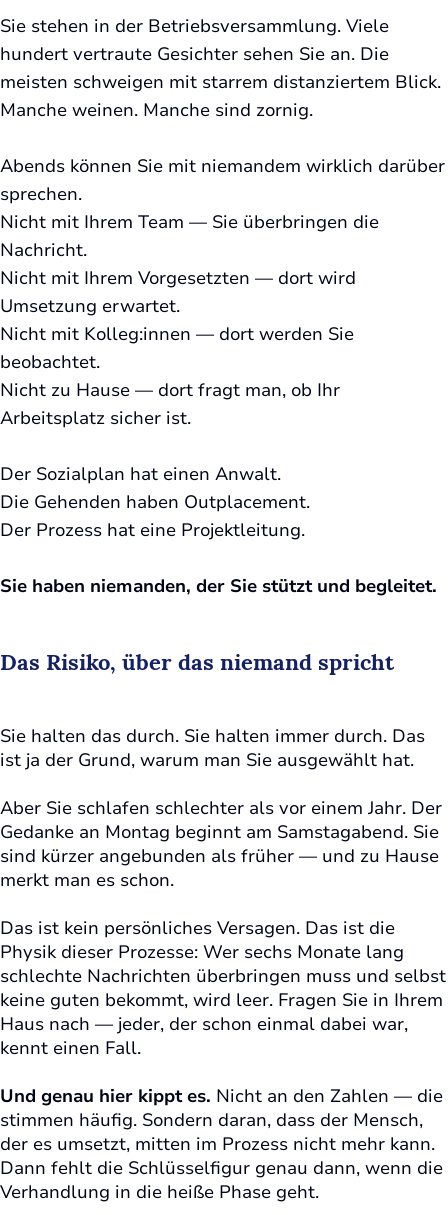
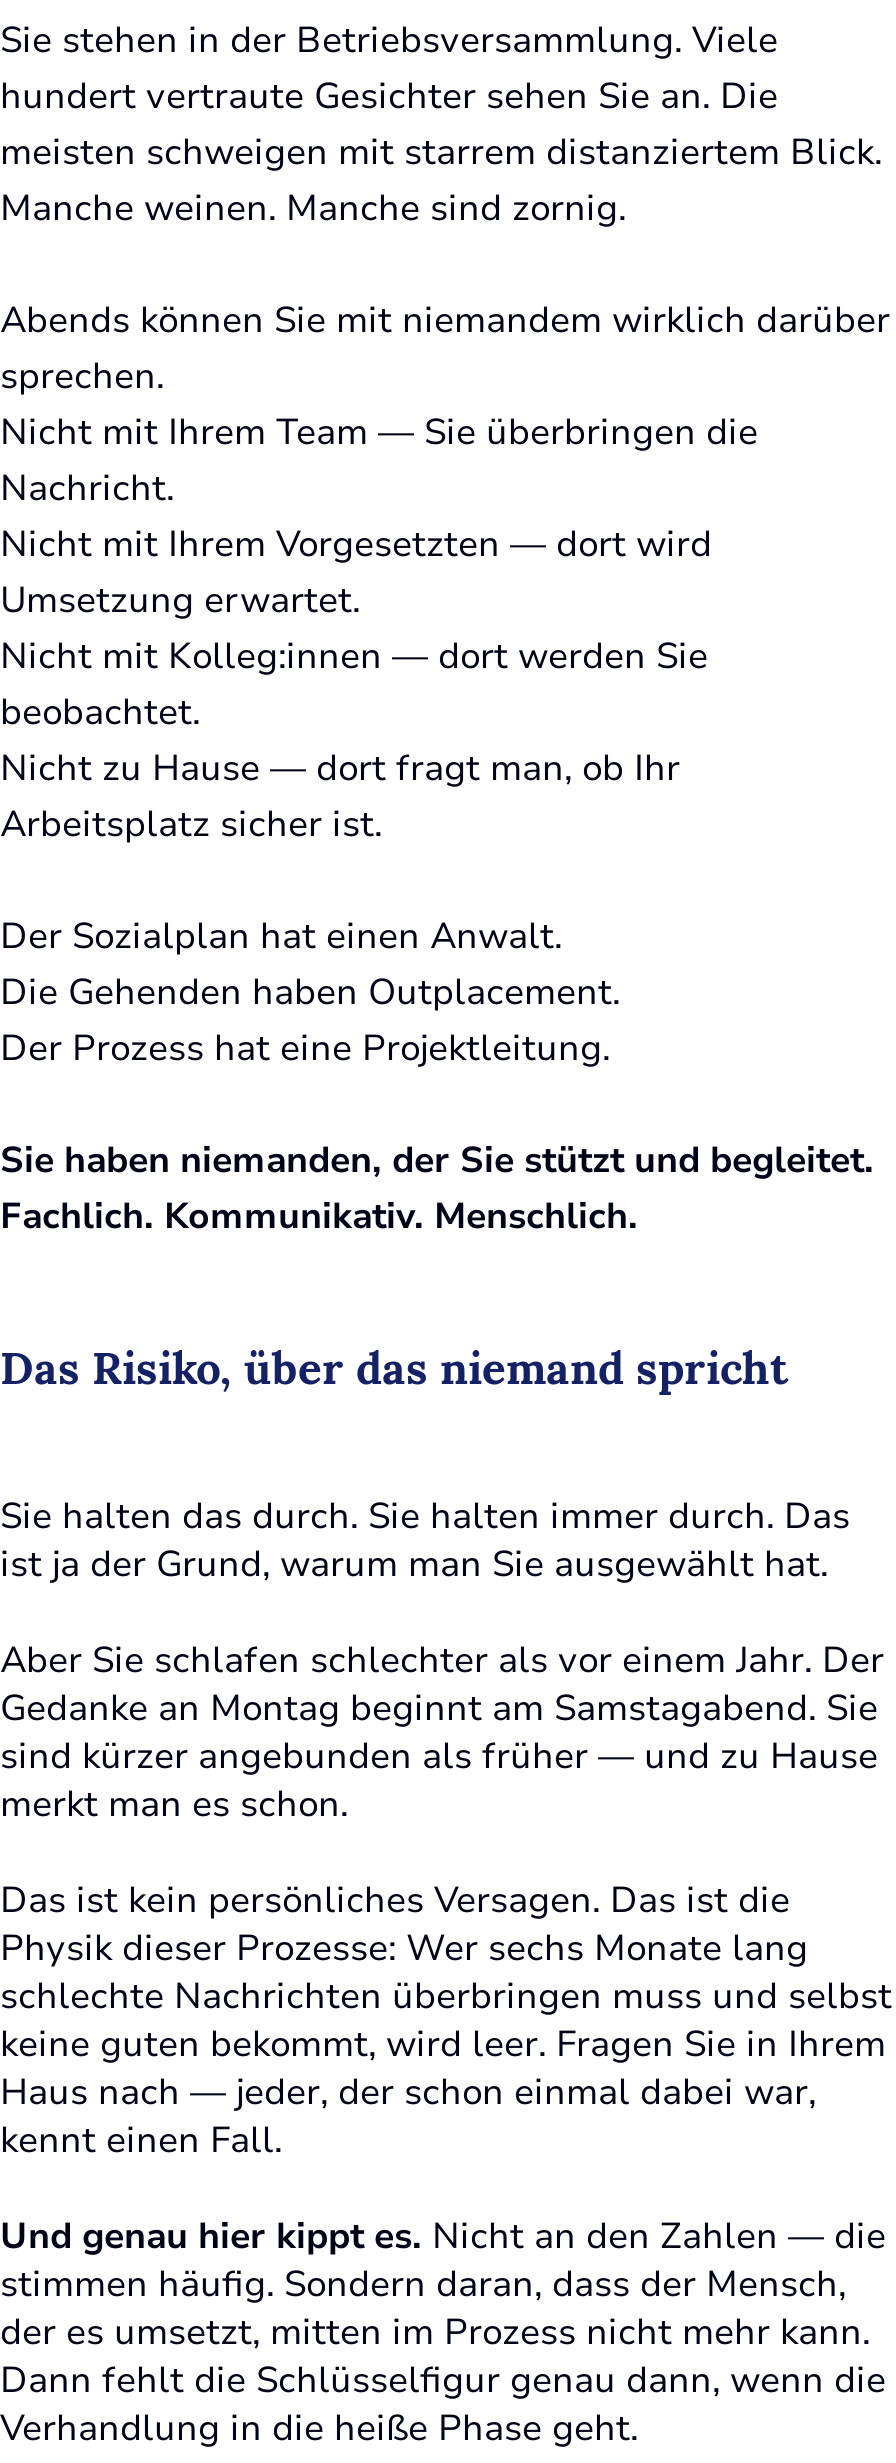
+ Fachlich. Kommunikativ. Menschlich.
